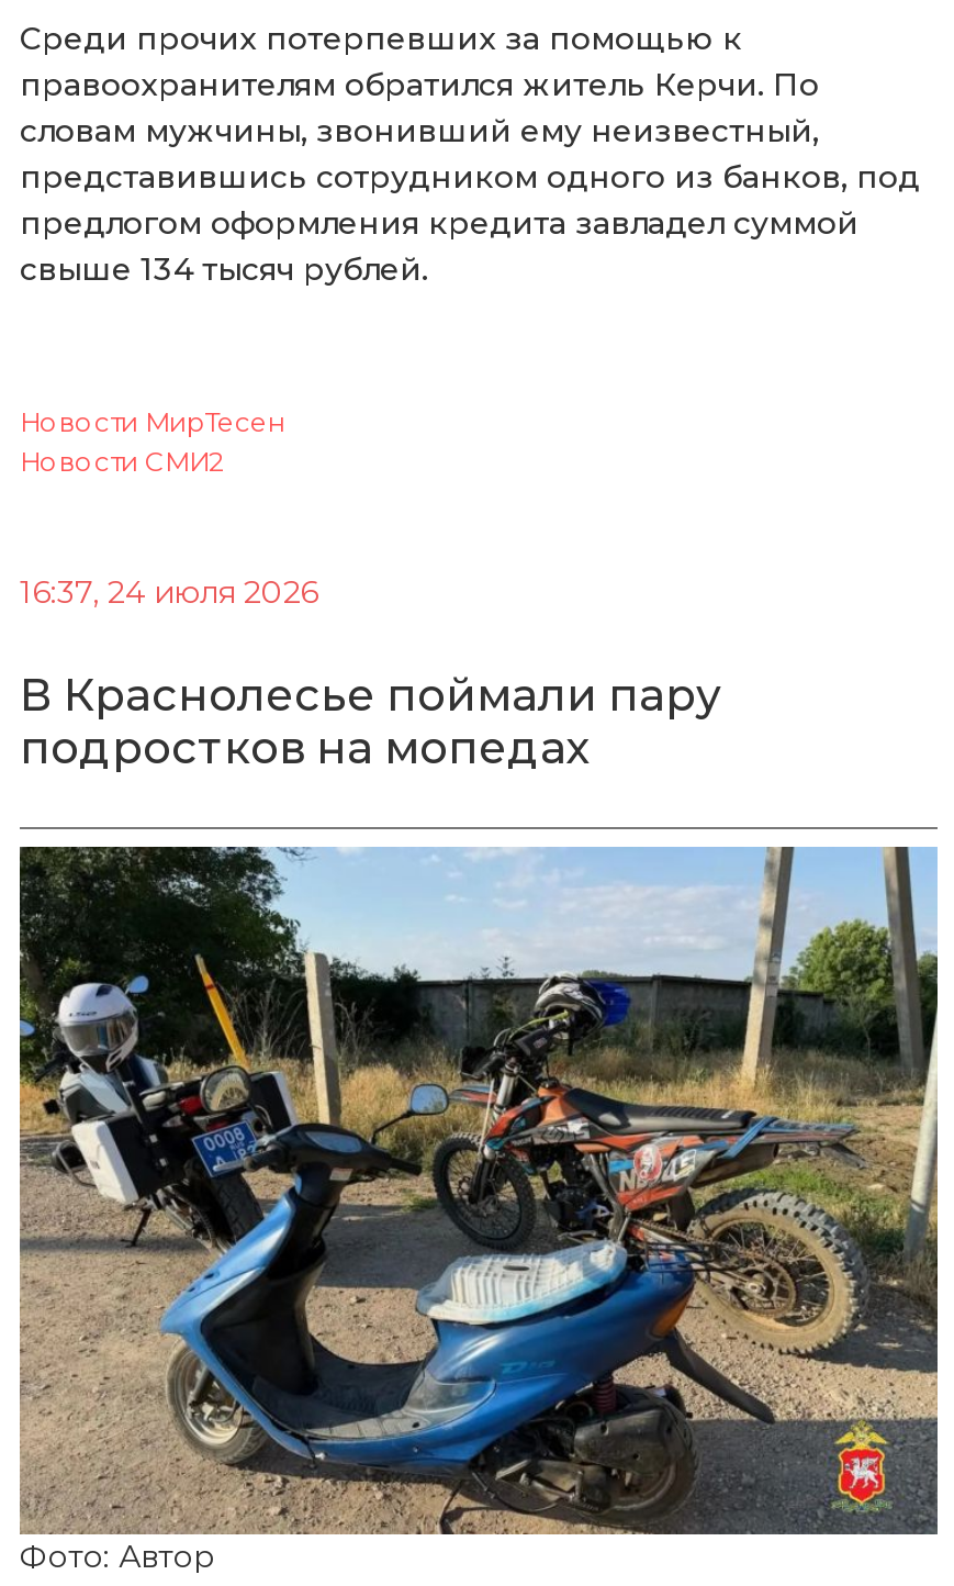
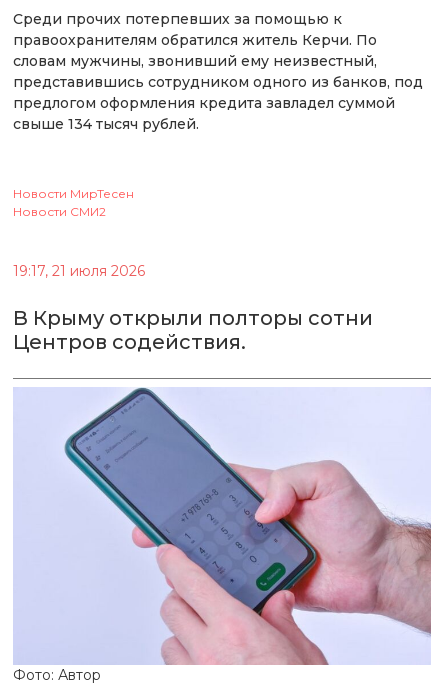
- 16:37, 24 июля 2026
+ 19:17, 21 июля 2026

- В Краснолесье поймали пару
- подростков на мопедах
+ В Крыму открыли полторы сотни
+ Центров содействия.

- [image]
+ [image]
